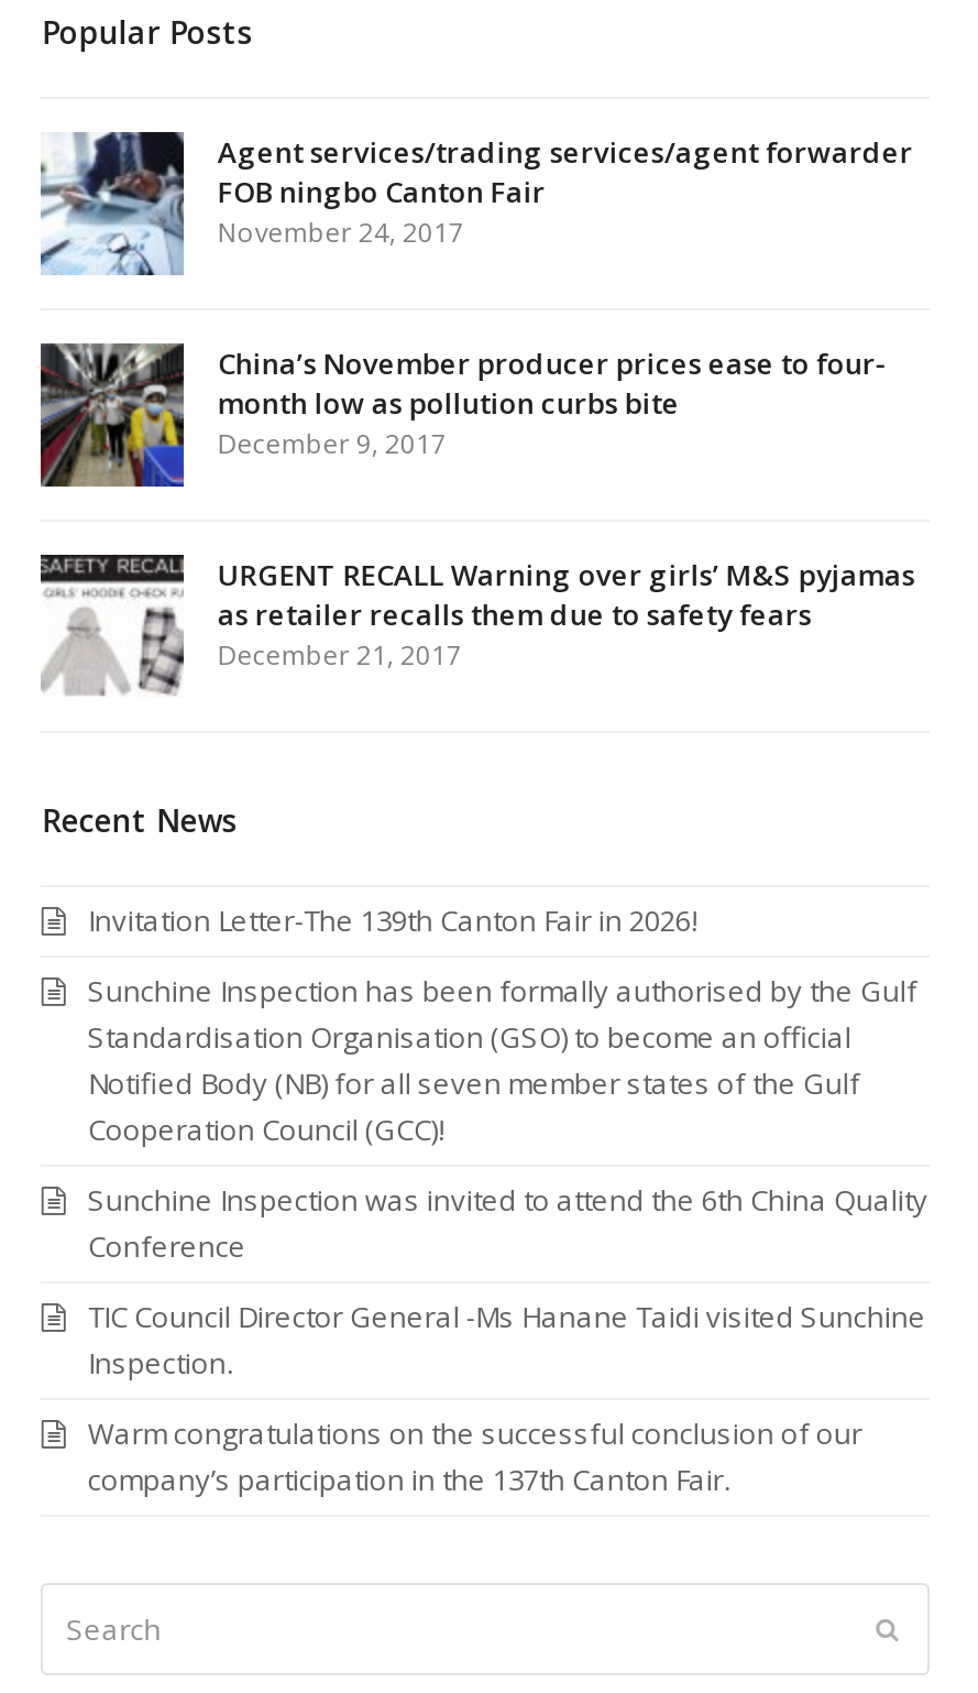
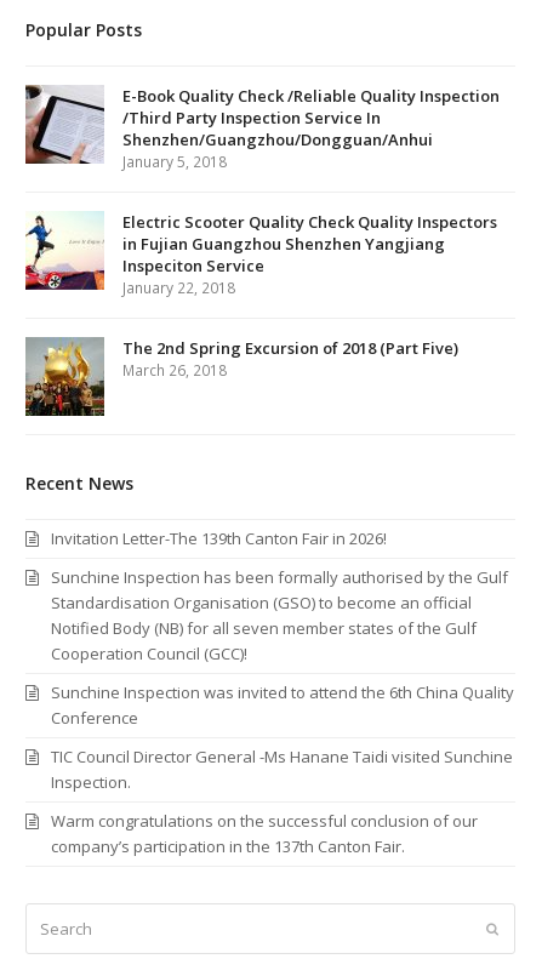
- [image]
- Agent services/trading services/agent forwarder
- FOB ningbo Canton Fair
- November 24, 2017
+ [image]
+ E-Book Quality Check /Reliable Quality Inspection
+ /Third Party Inspection Service In
+ Shenzhen/Guangzhou/Dongguan/Anhui
+ January 5, 2018

- [image]
- China’s November producer prices ease to four-
- month low as pollution curbs bite
- December 9, 2017
+ [image]
+ Electric Scooter Quality Check Quality Inspectors
+ in Fujian Guangzhou Shenzhen Yangjiang
+ Inspeciton Service
+ January 22, 2018

- [image]
- URGENT RECALL Warning over girls’ M&S pyjamas
- as retailer recalls them due to safety fears
- December 21, 2017
+ [image]
+ The 2nd Spring Excursion of 2018 (Part Five)
+ March 26, 2018
